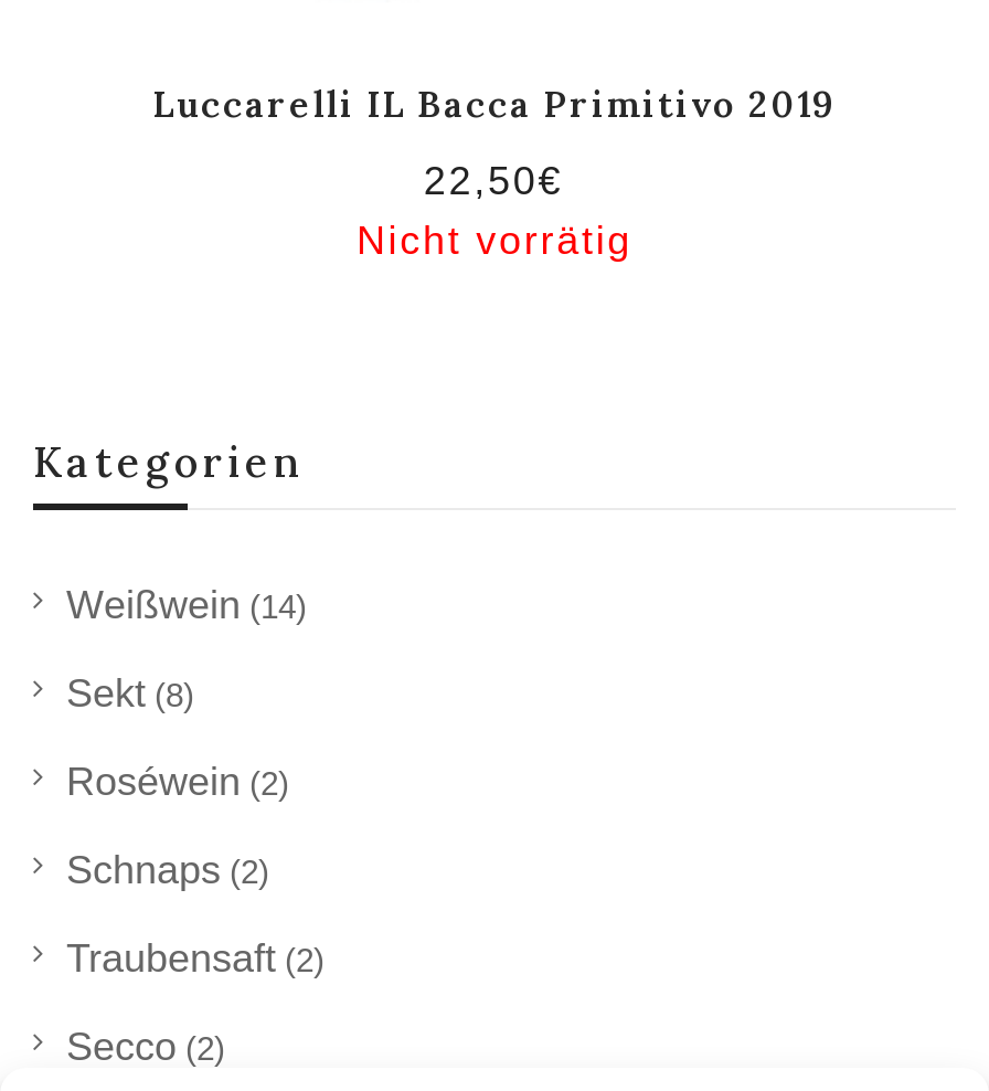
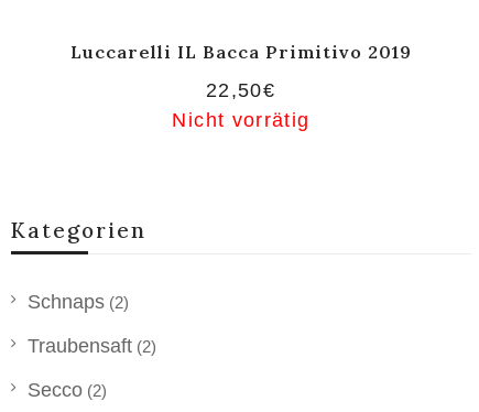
- Weißwein (14)
- Sekt (8)
- Roséwein (2)
